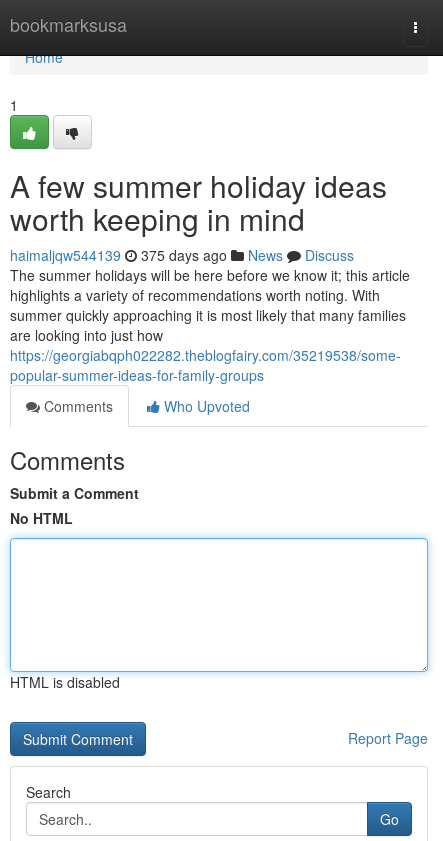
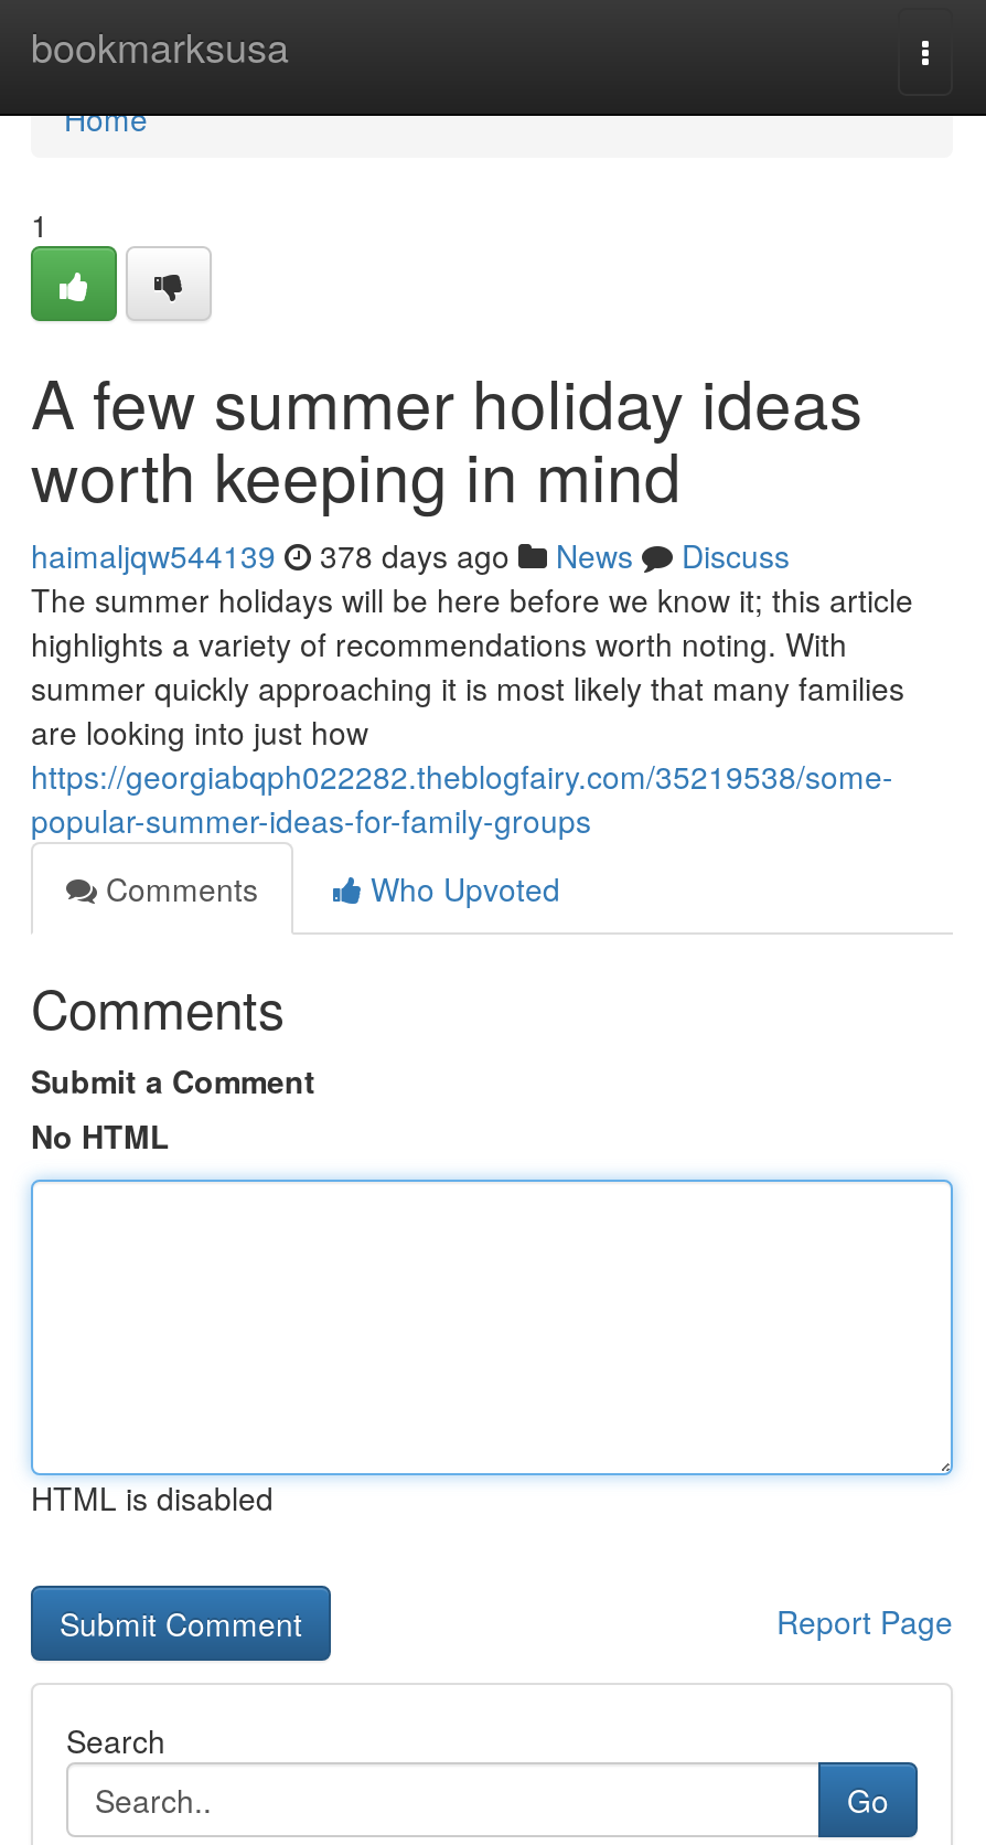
- haimaljqw544139 375 days ago News Discuss
+ haimaljqw544139 378 days ago News Discuss
